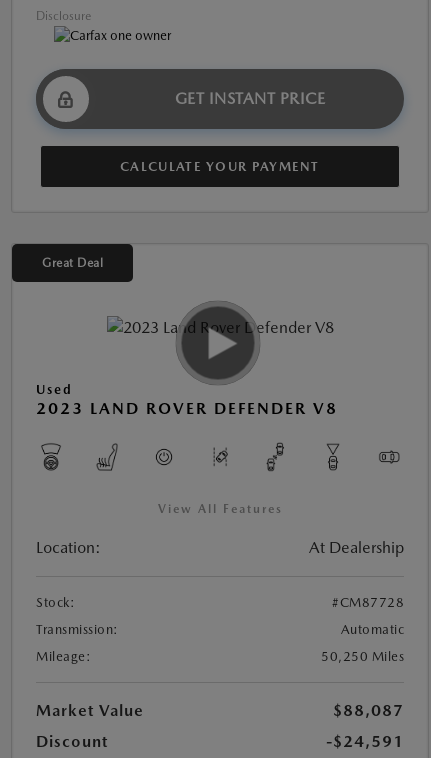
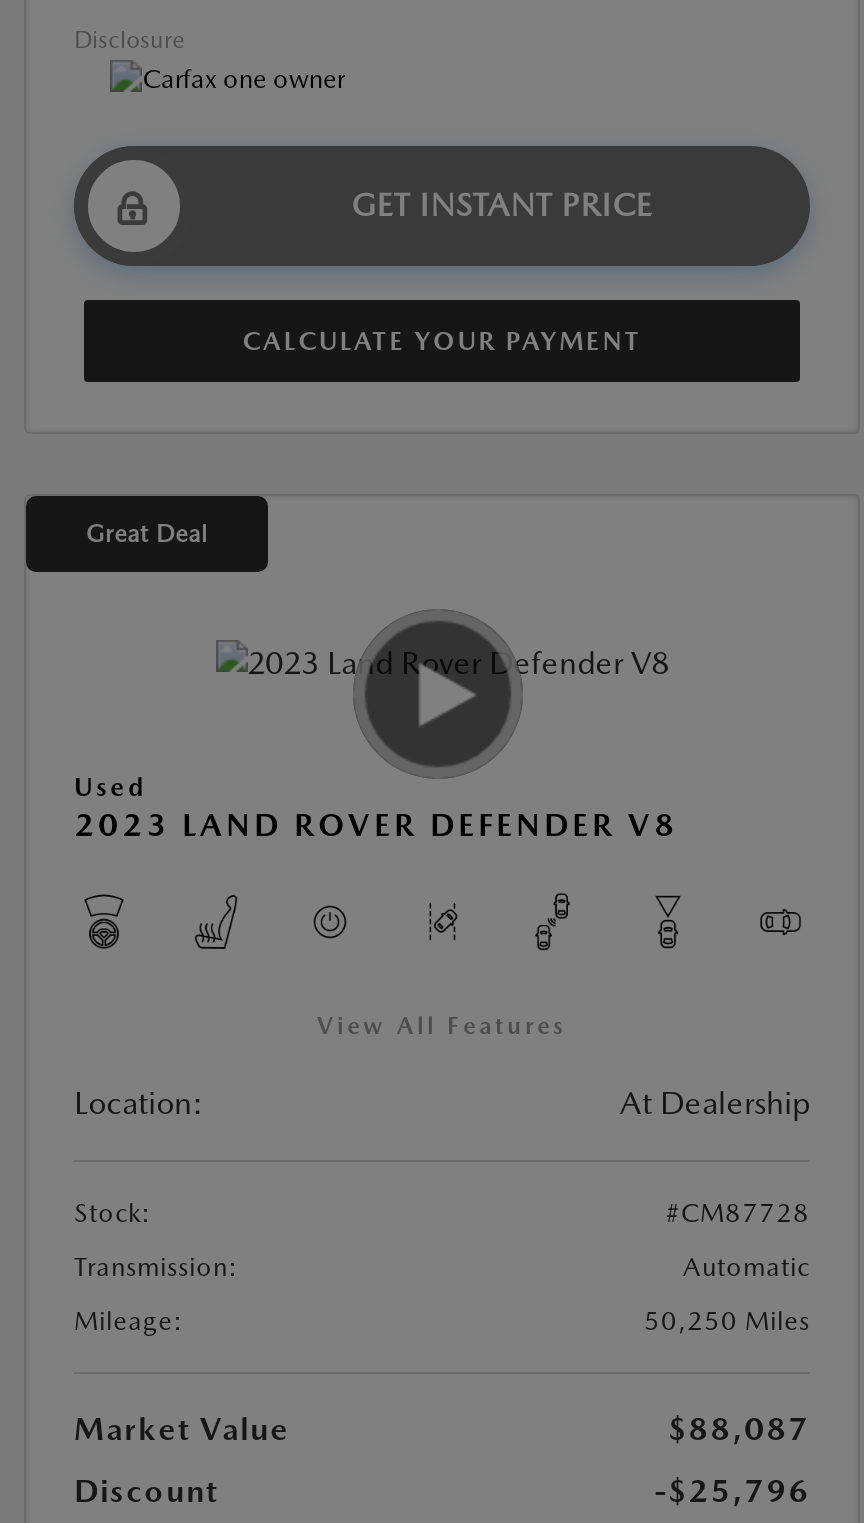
- -$24,591
+ -$25,796
